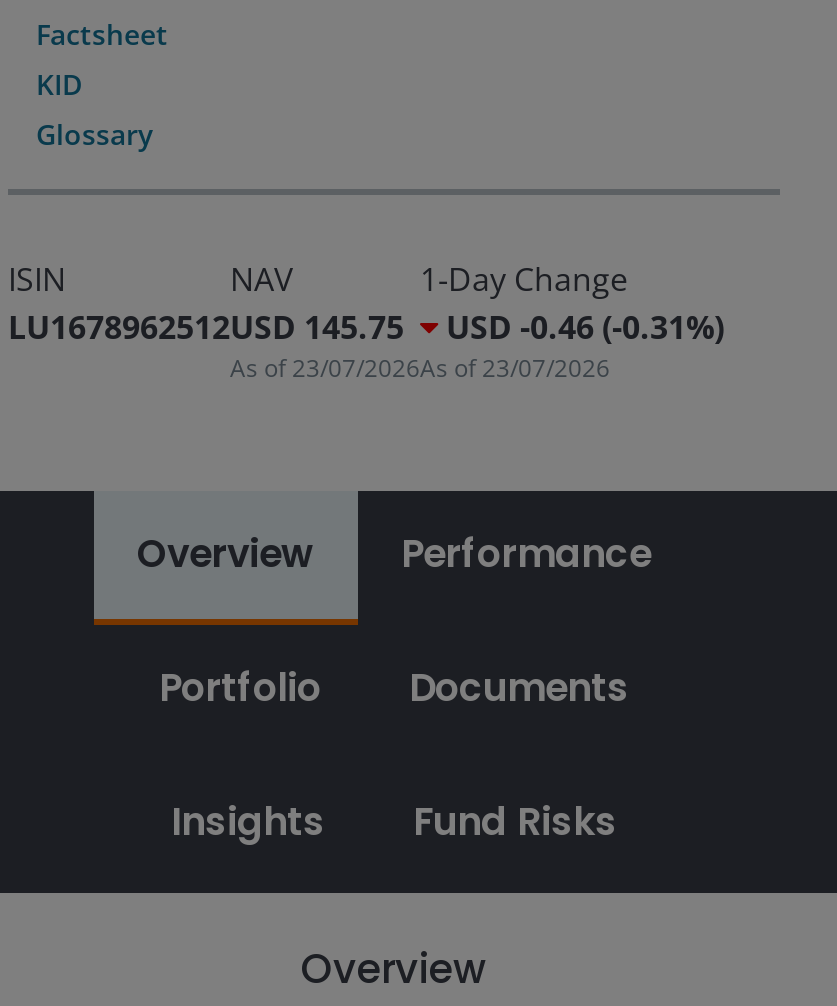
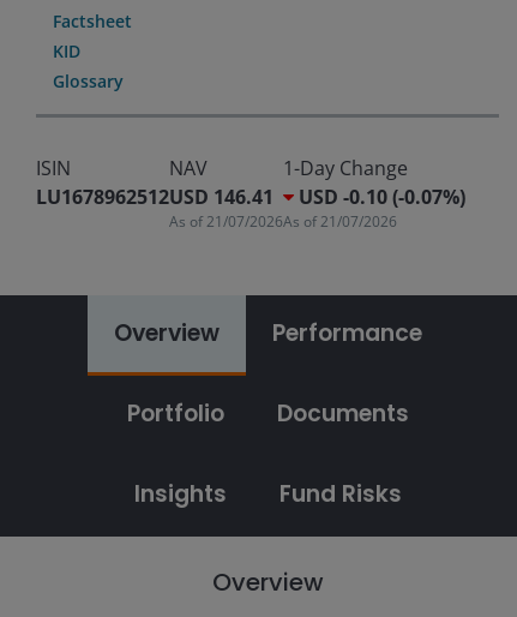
- USD 145.75
+ USD 146.41

- USD -0.46 (-0.31%)
+ USD -0.10 (-0.07%)

- As of 23/07/2026
+ As of 21/07/2026

- As of 23/07/2026
+ As of 21/07/2026
